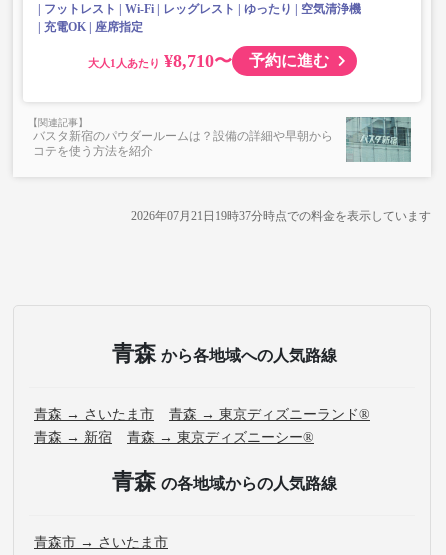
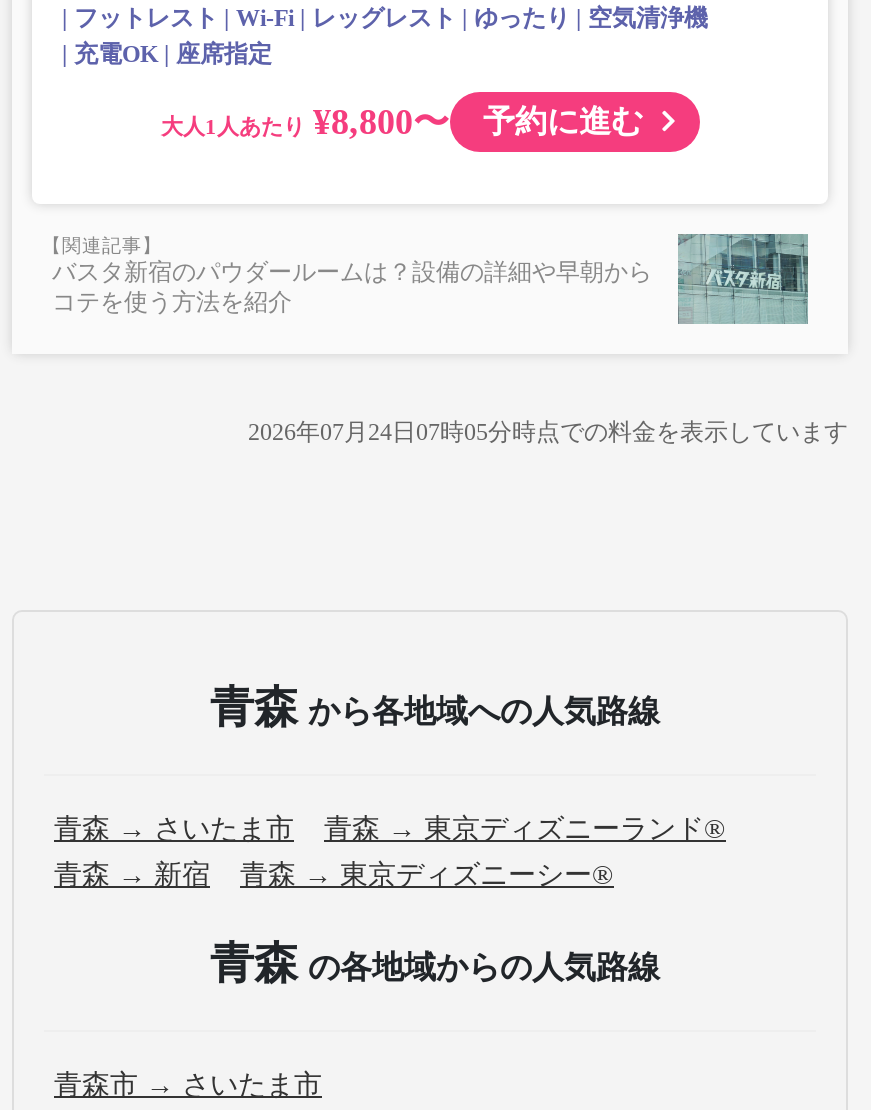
- ¥8,710〜 予約に進む
+ ¥8,800〜 予約に進む

- 2026年07月21日19時37分時点での料金を表示しています
+ 2026年07月24日07時05分時点での料金を表示しています
